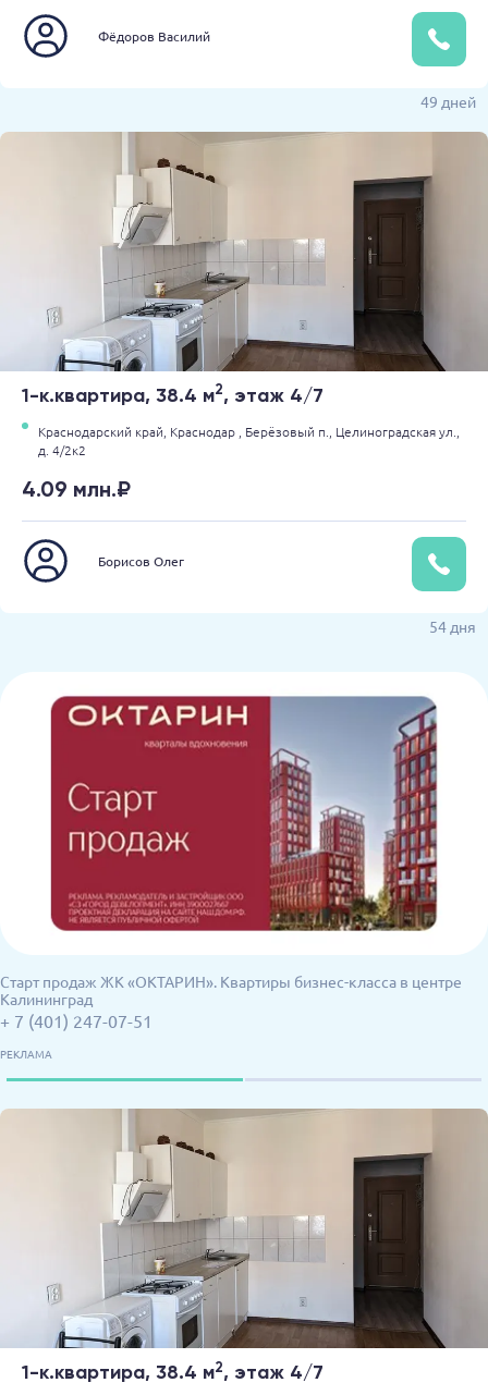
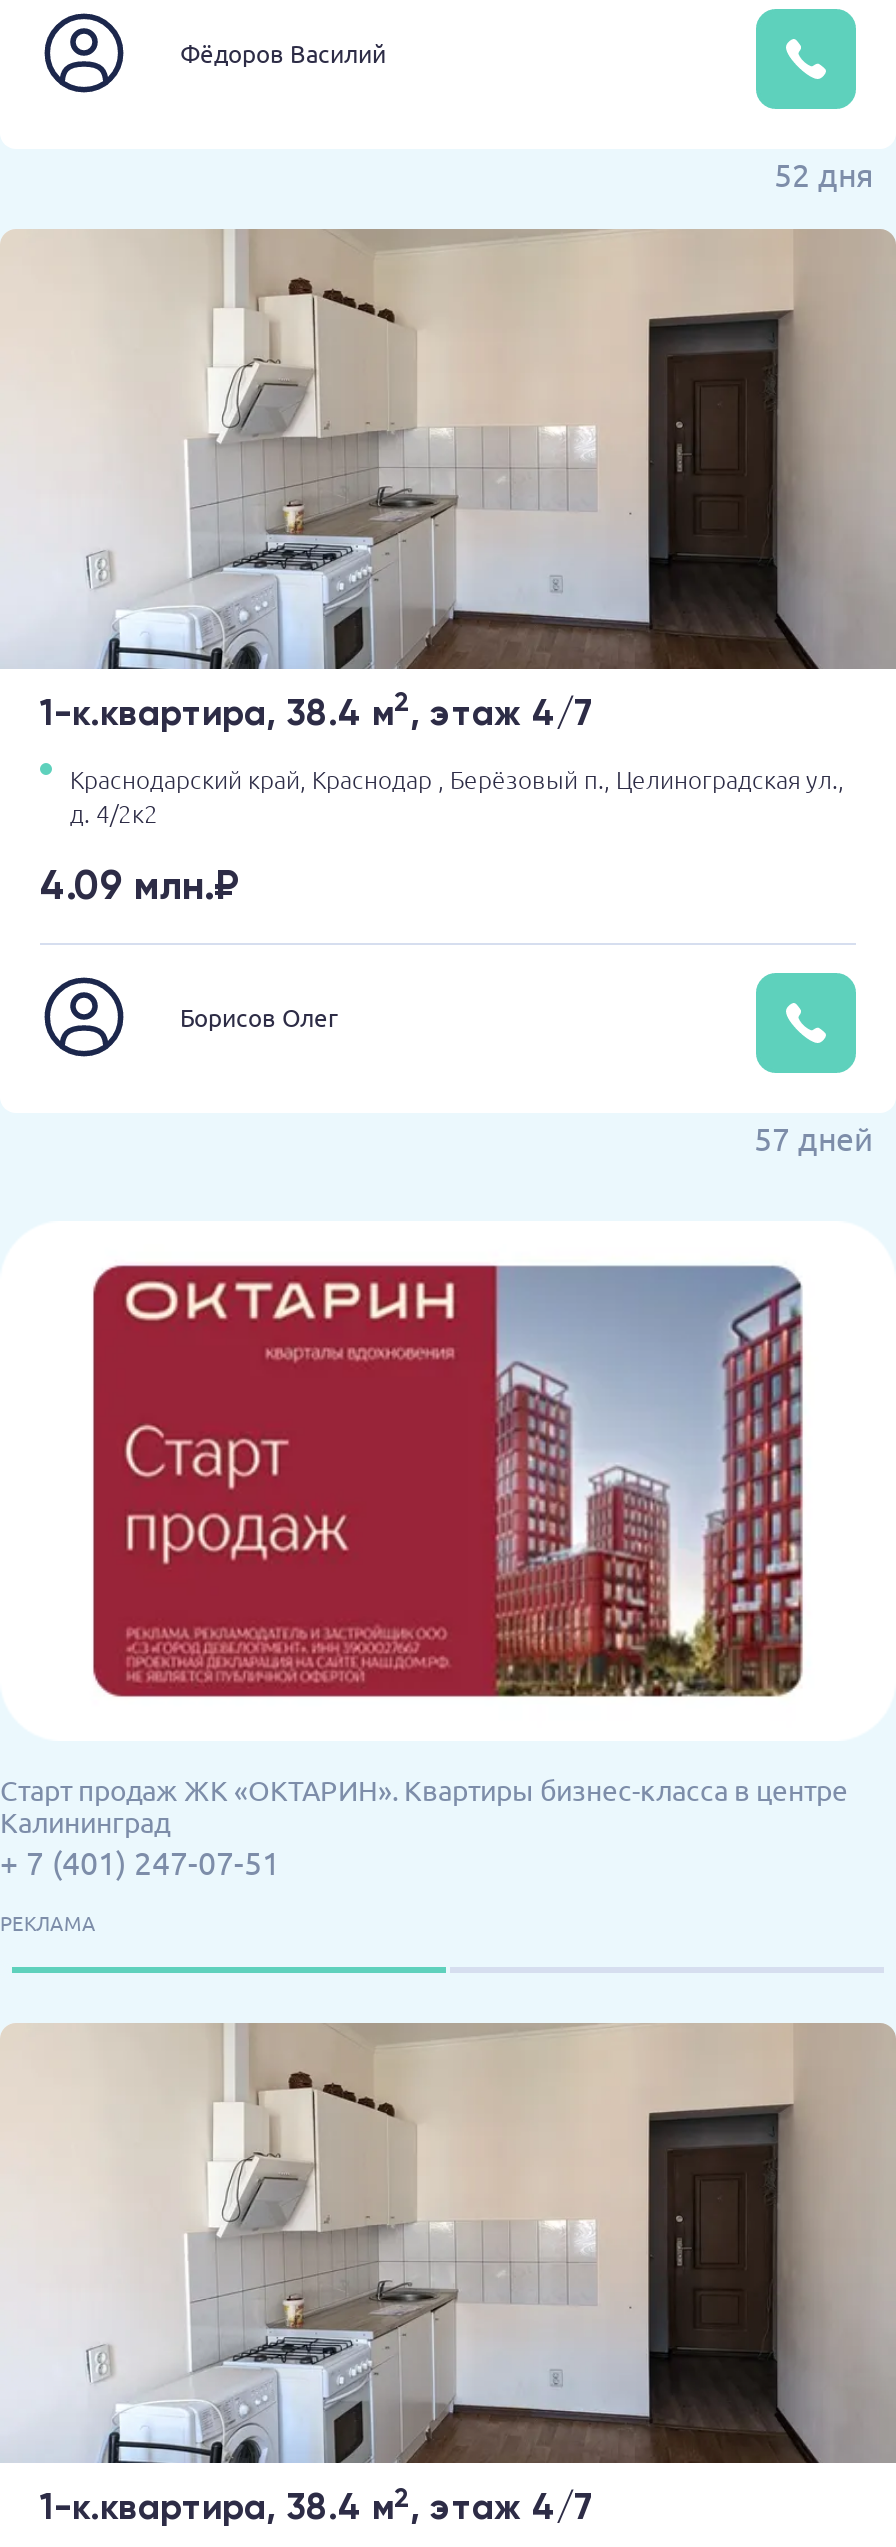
- 49 дней
+ 52 дня

- 54 дня
+ 57 дней
